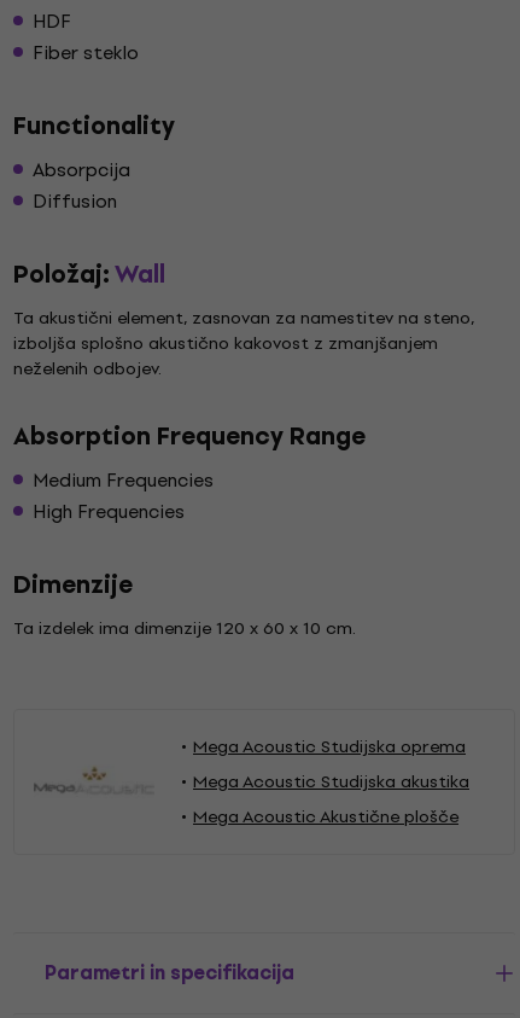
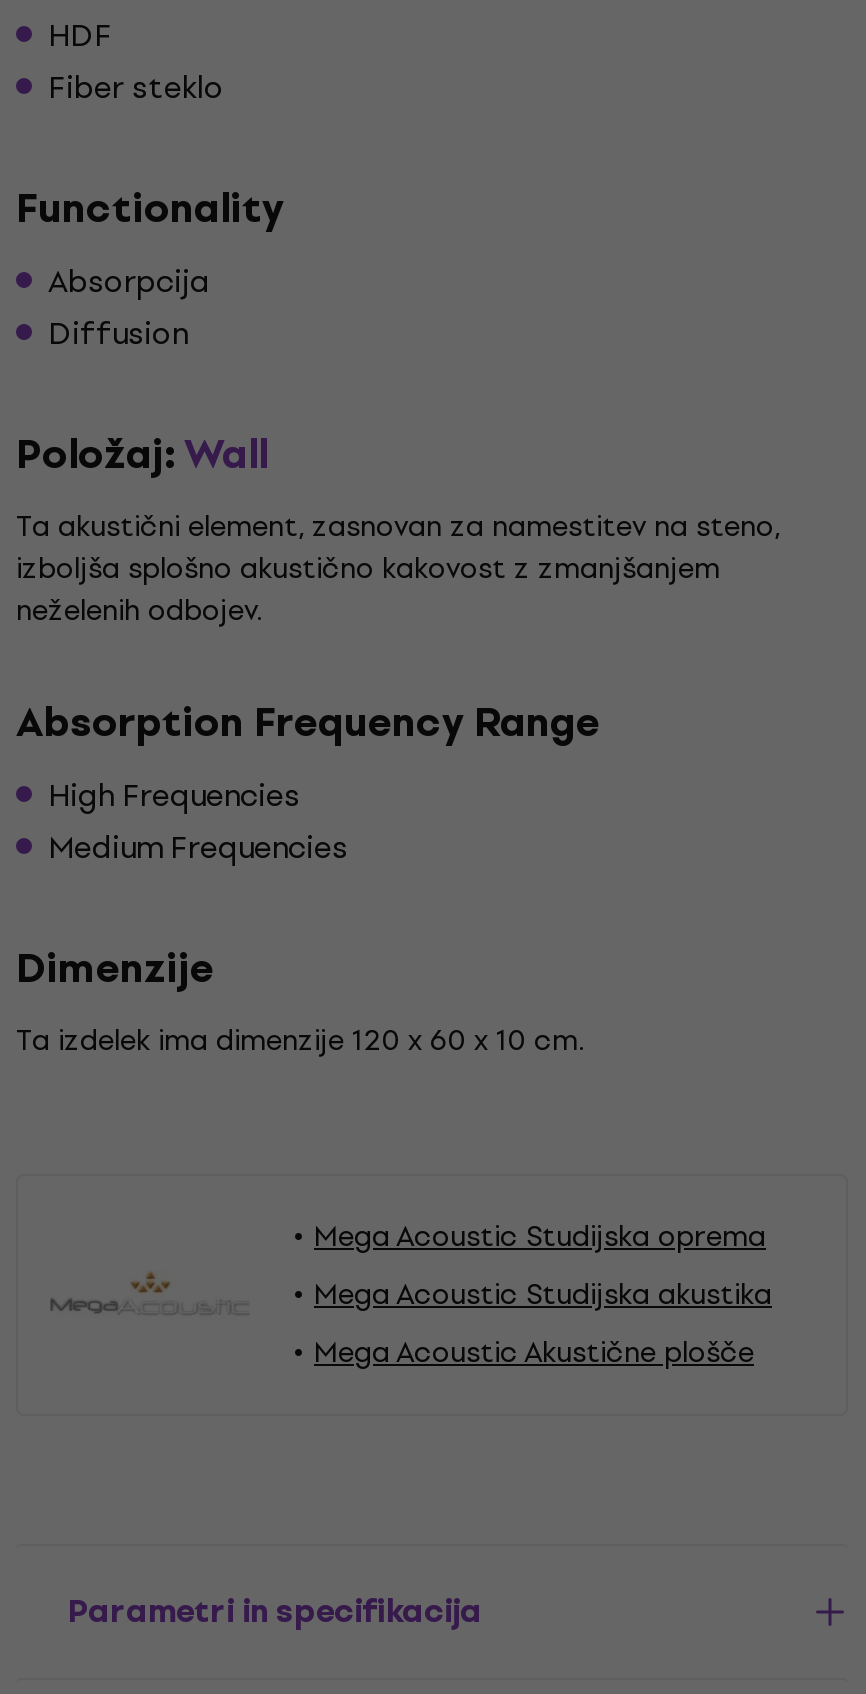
moved down: Medium Frequencies

moved up: High Frequencies
